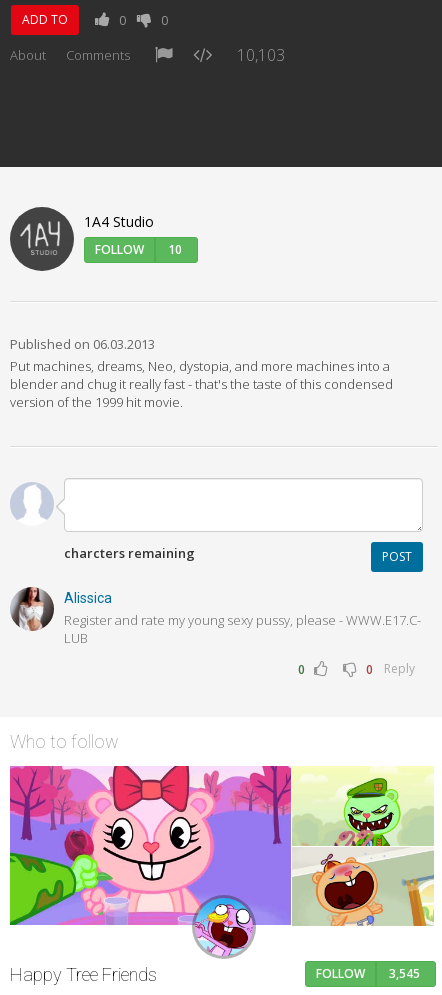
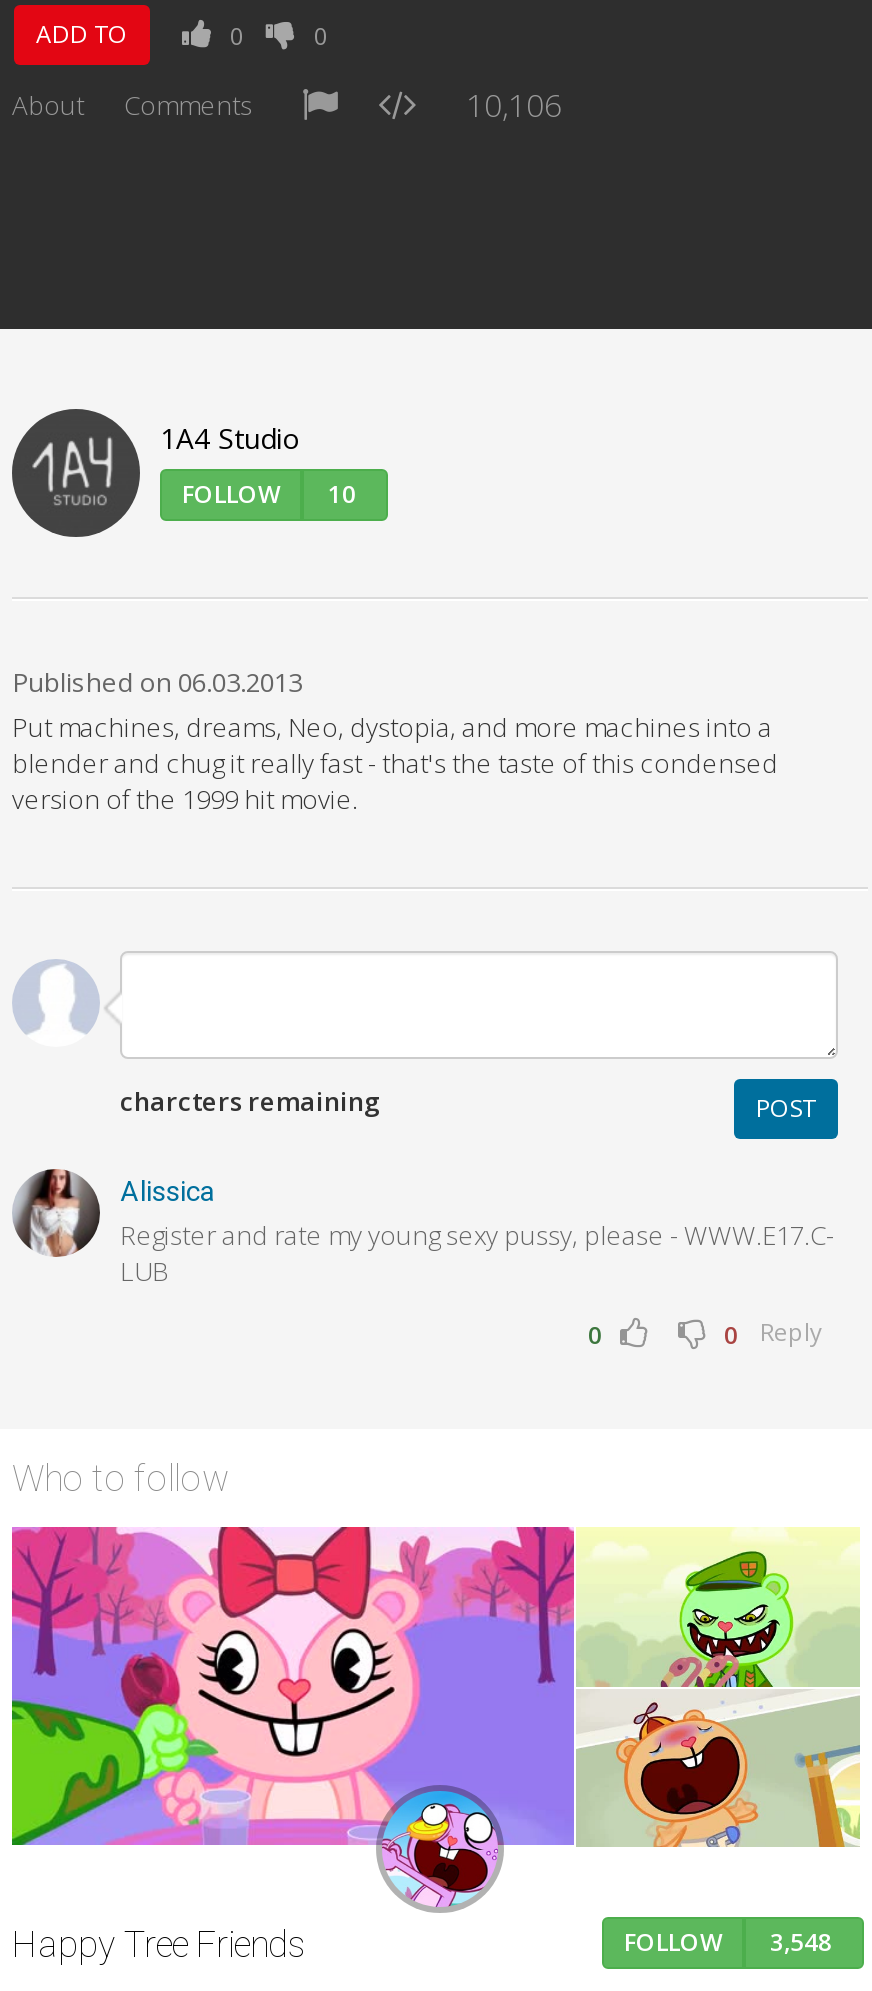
- 10,103
+ 10,106

- FOLLOW 3,545
+ FOLLOW 3,548
